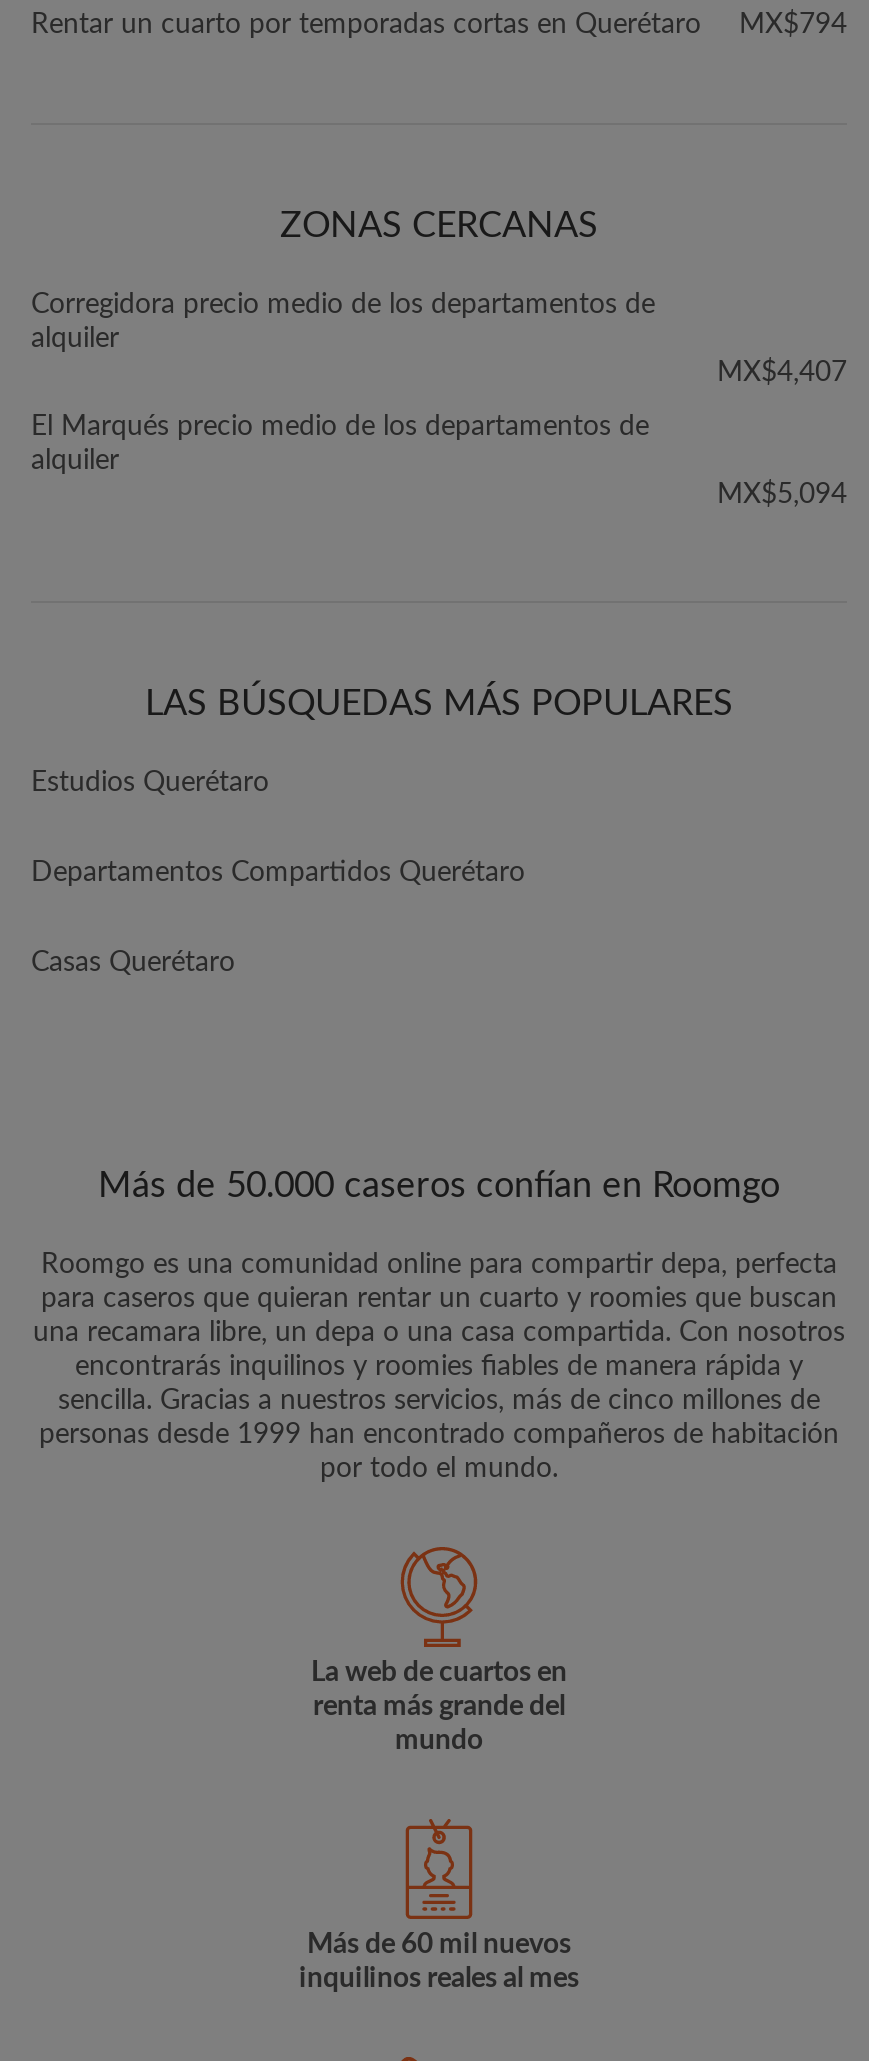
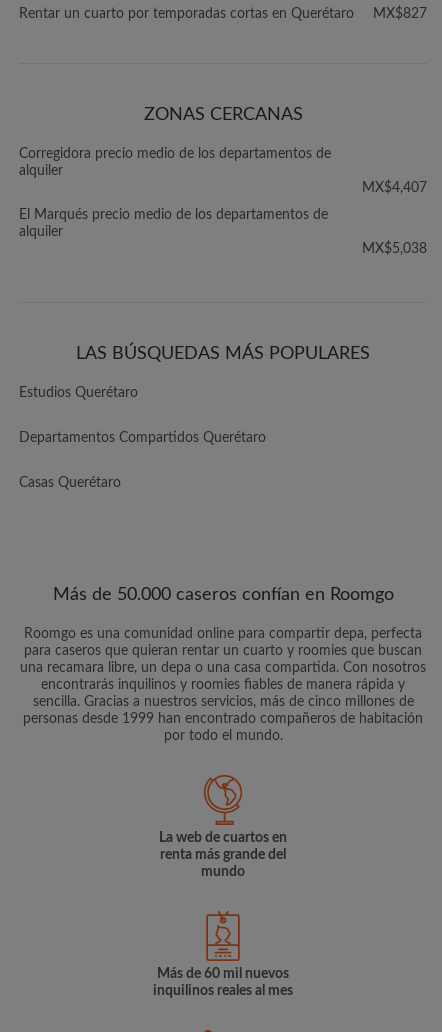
- Rentar un cuarto por temporadas cortas en Querétaro MX$794
+ Rentar un cuarto por temporadas cortas en Querétaro MX$827

- MX$5,094
+ MX$5,038
